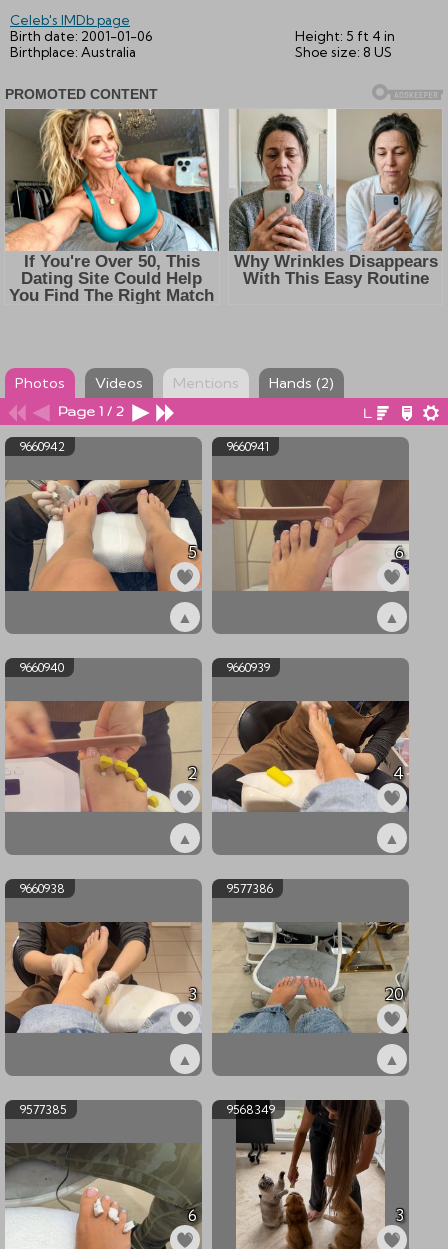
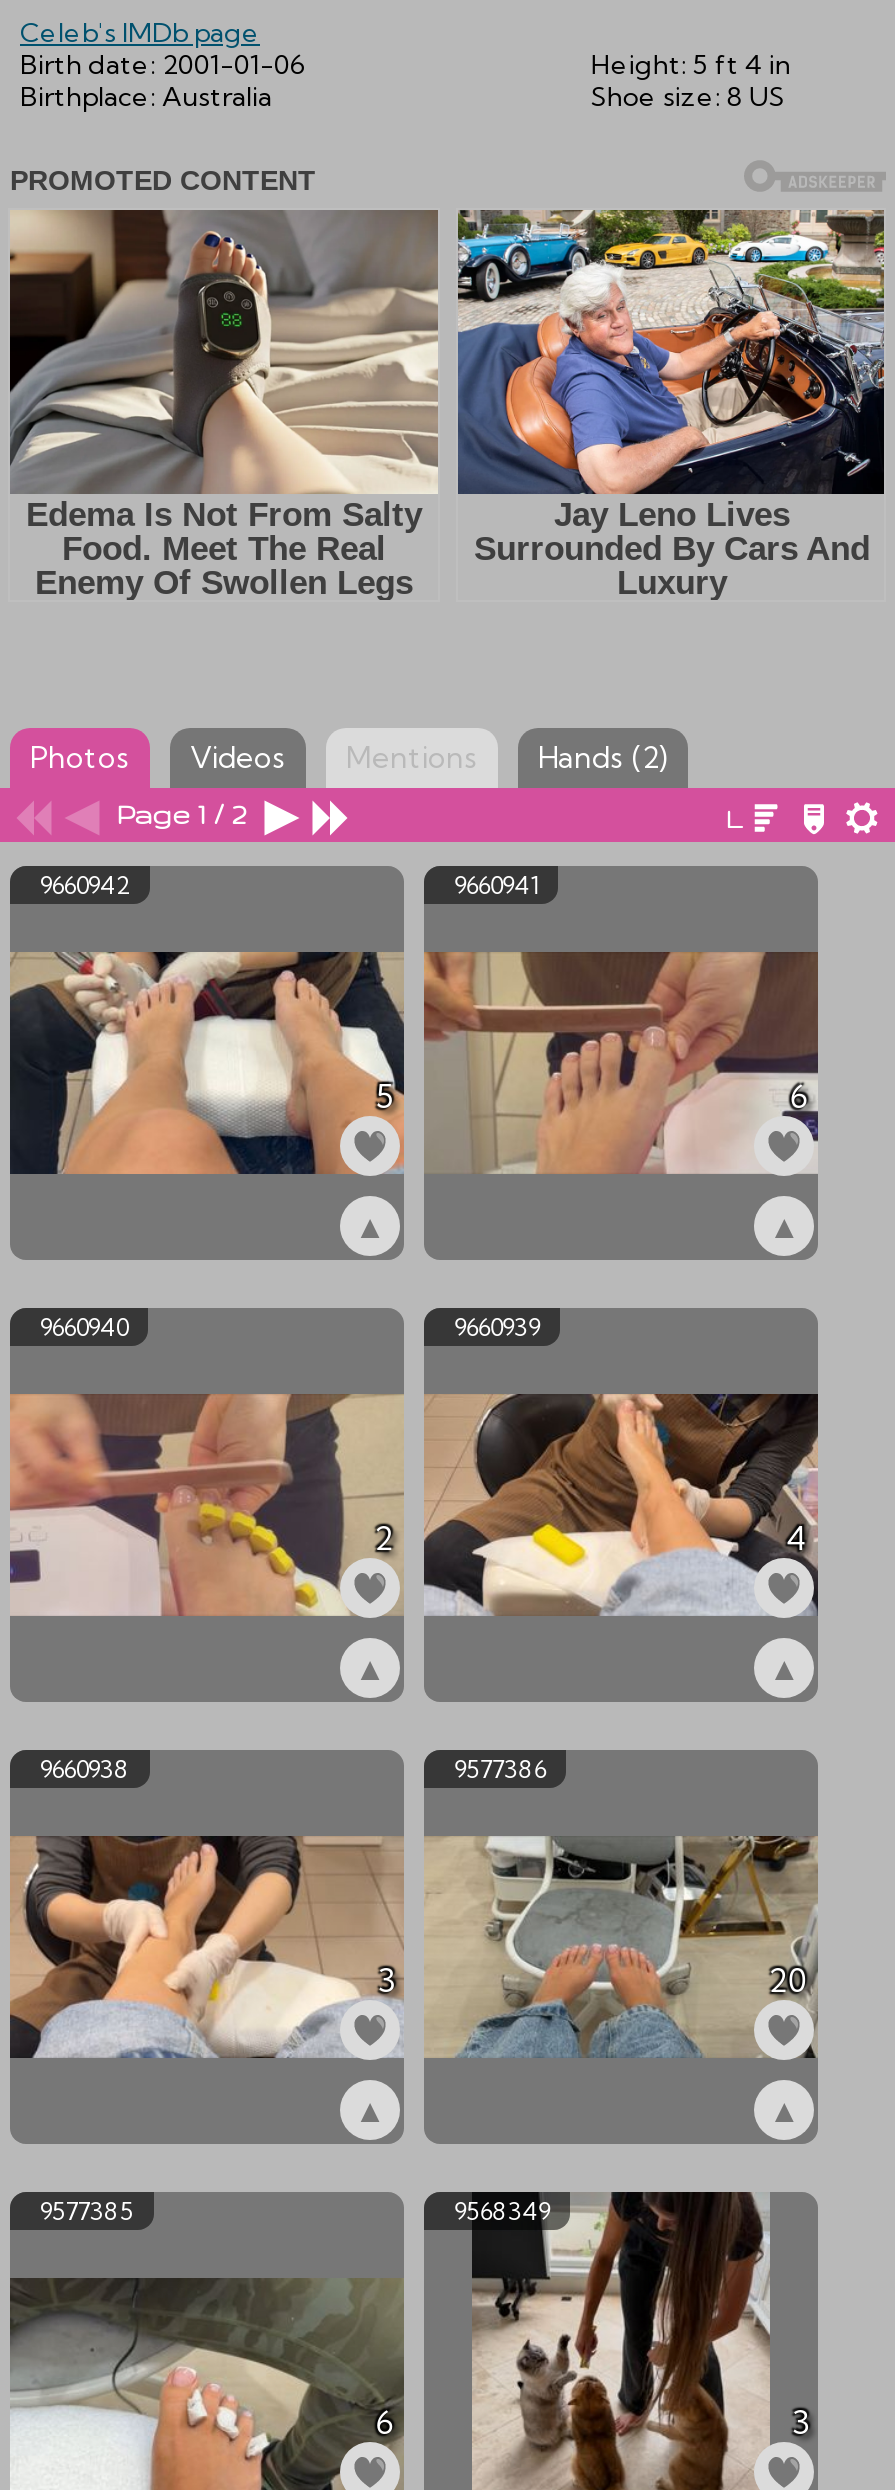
- [image]
+ [image]

- [image]
+ [image]
